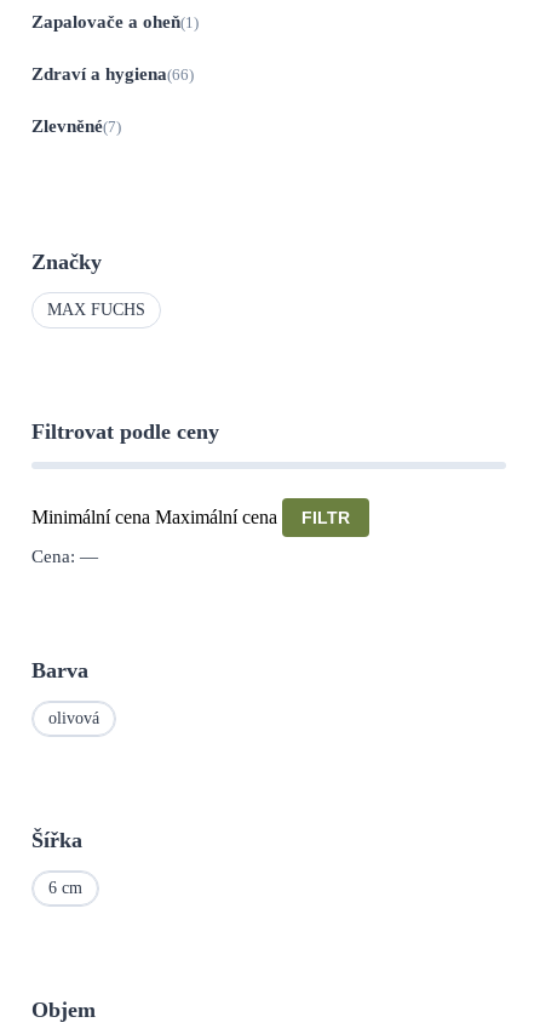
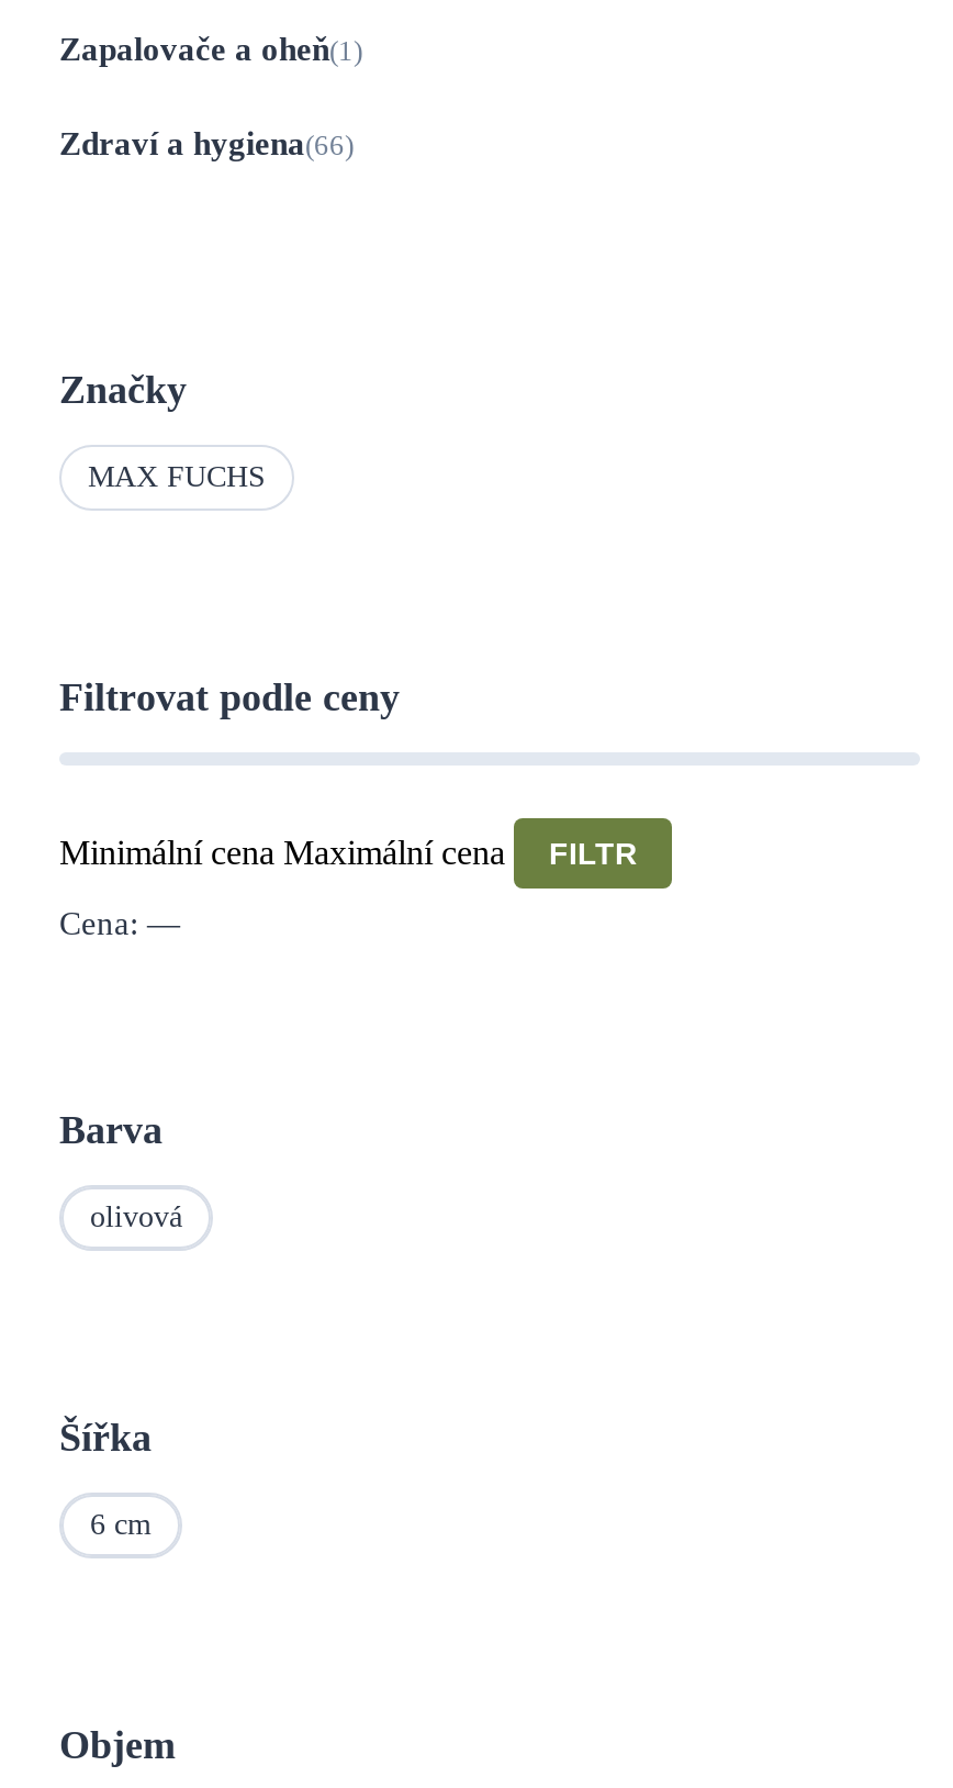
- Zlevněné(7)
